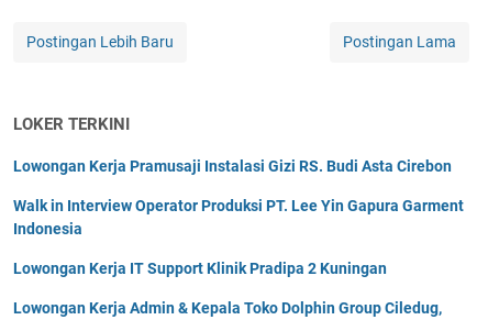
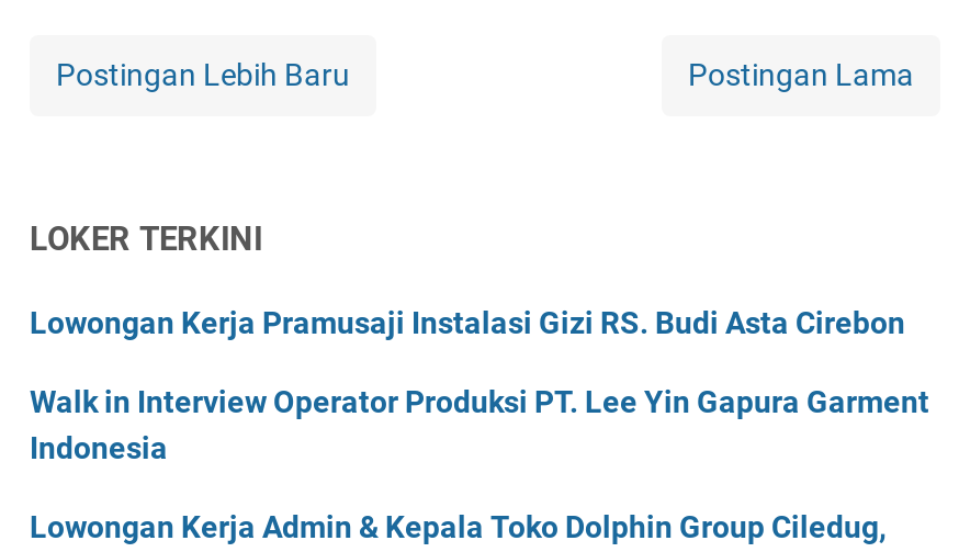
- Lowongan Kerja IT Support Klinik Pradipa 2 Kuningan
